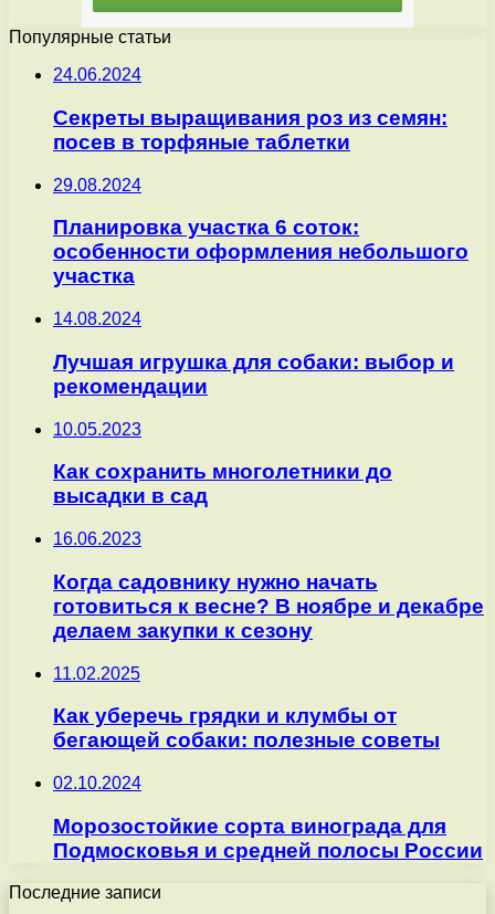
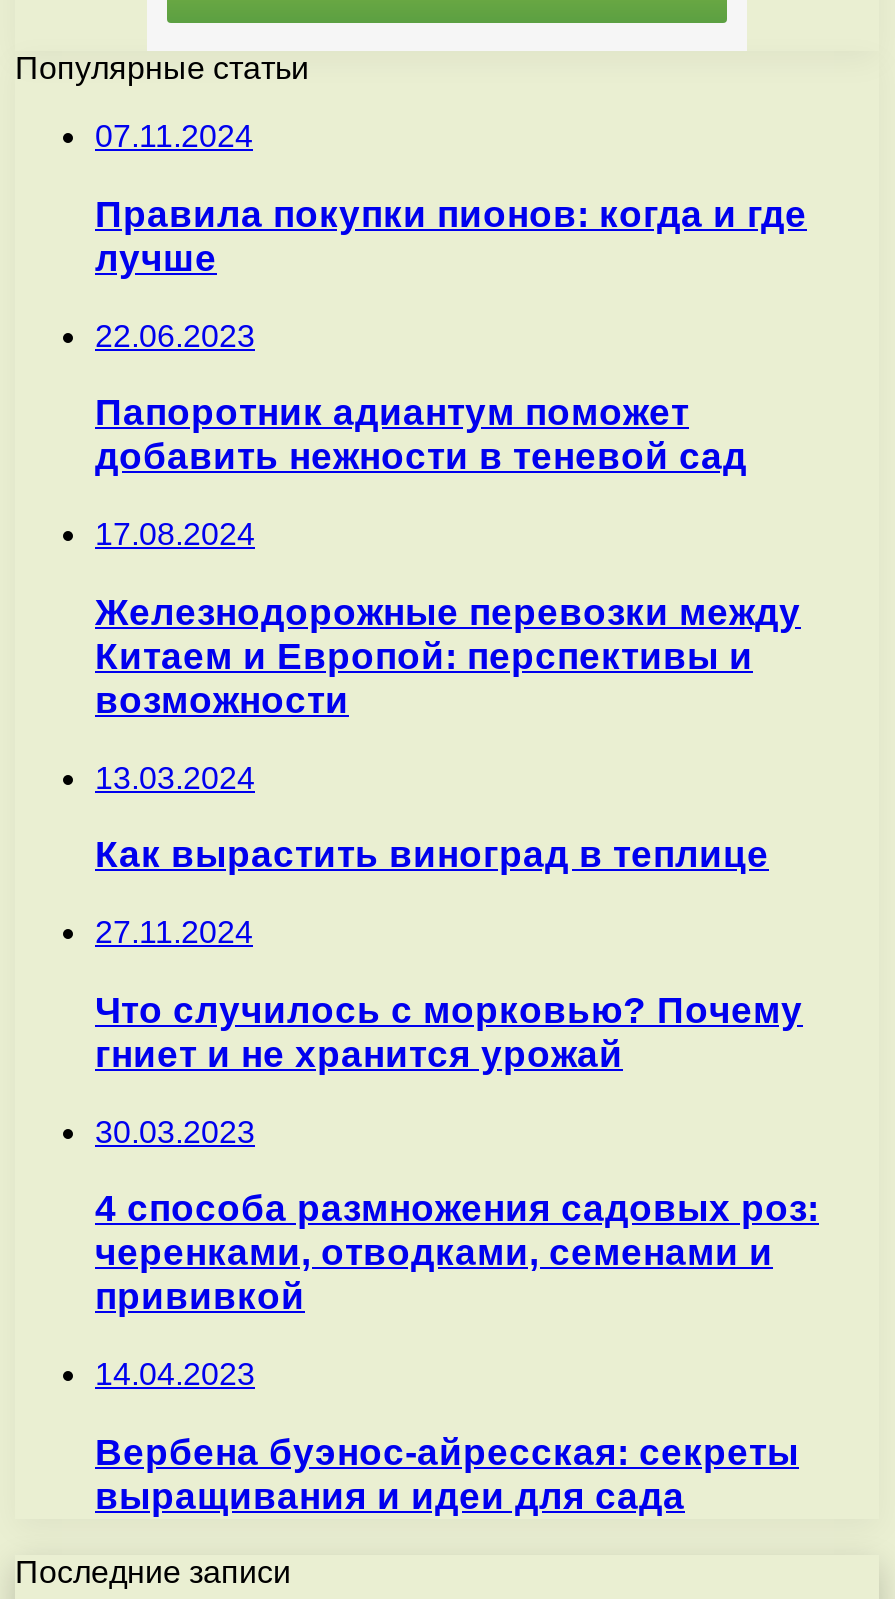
- 24.06.2024
+ 07.11.2024

- Секреты выращивания роз из семян:
- посев в торфяные таблетки
+ Правила покупки пионов: когда и где
+ лучше

- 29.08.2024
+ 22.06.2023

- Планировка участка 6 соток:
- особенности оформления небольшого
- участка
+ Папоротник адиантум поможет
+ добавить нежности в теневой сад

- 14.08.2024
+ 17.08.2024

- Лучшая игрушка для собаки: выбор и
- рекомендации
+ Железнодорожные перевозки между
+ Китаем и Европой: перспективы и
+ возможности

- 10.05.2023
+ 13.03.2024

- Как сохранить многолетники до
- высадки в сад
+ Как вырастить виноград в теплице

- 16.06.2023
+ 27.11.2024

- Когда садовнику нужно начать
- готовиться к весне? В ноябре и декабре
- делаем закупки к сезону
+ Что случилось с морковью? Почему
+ гниет и не хранится урожай

- 11.02.2025
+ 30.03.2023

- Как уберечь грядки и клумбы от
- бегающей собаки: полезные советы
+ 4 способа размножения садовых роз:
+ черенками, отводками, семенами и
+ прививкой

- 02.10.2024
+ 14.04.2023

- Морозостойкие сорта винограда для
- Подмосковья и средней полосы России
+ Вербена буэнос-айресская: секреты
+ выращивания и идеи для сада
